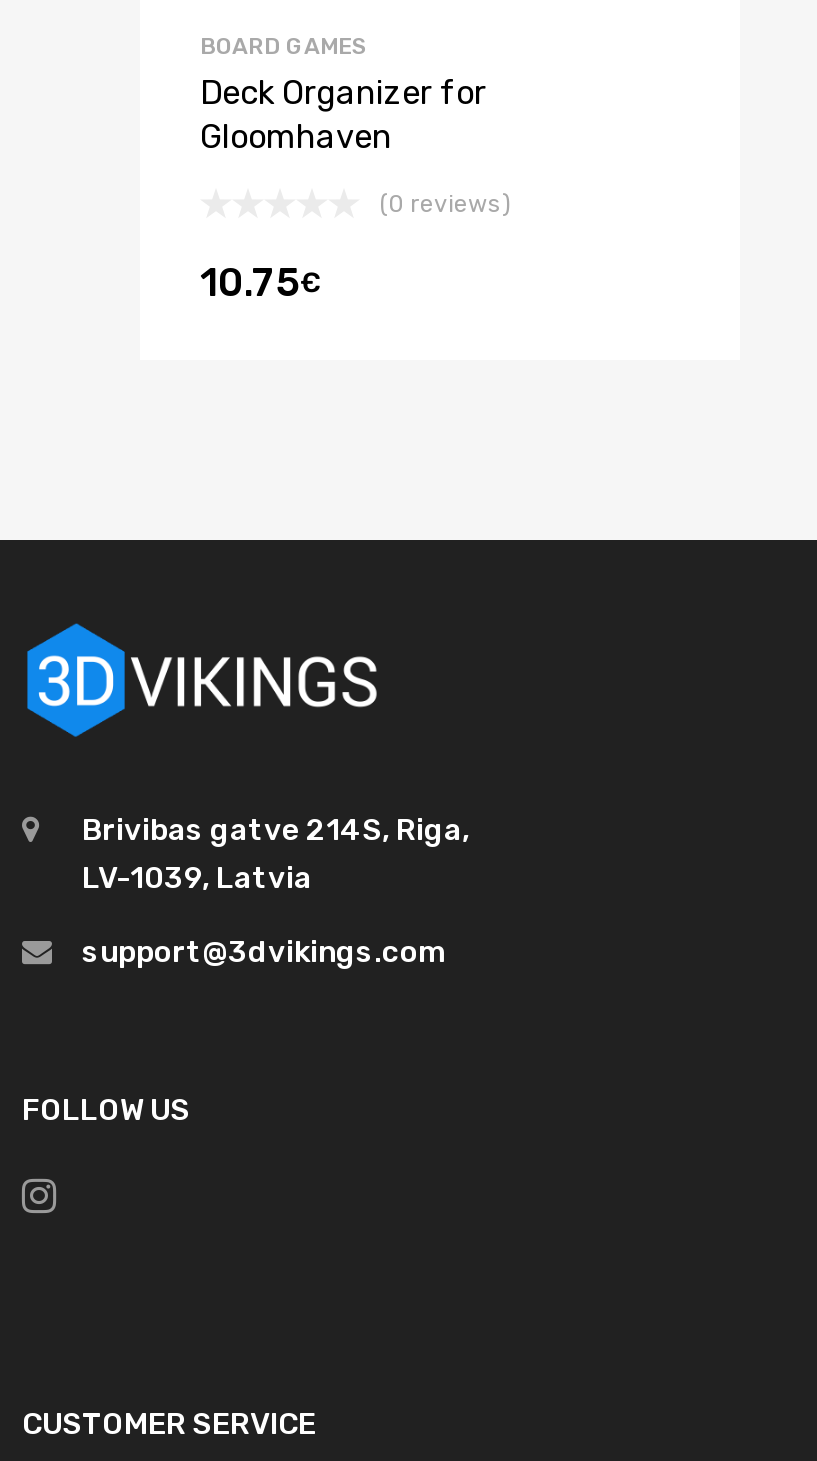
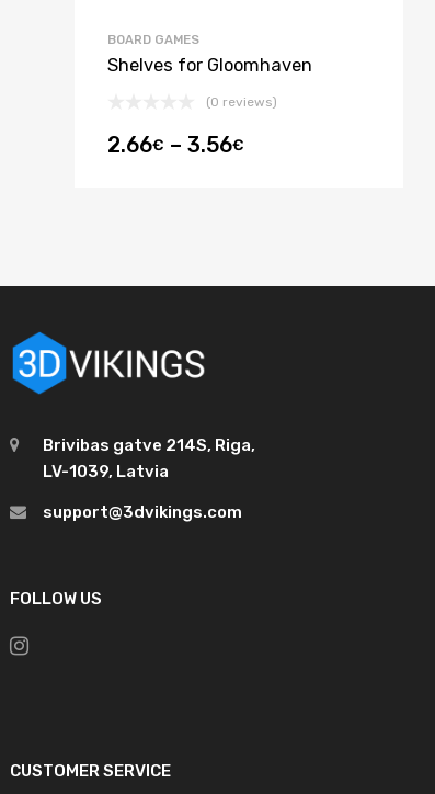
- Deck Organizer for
- Gloomhaven
+ Shelves for Gloomhaven

- 10.75€
+ 2.66€ – 3.56€
